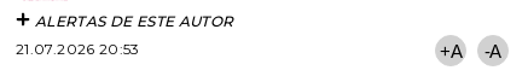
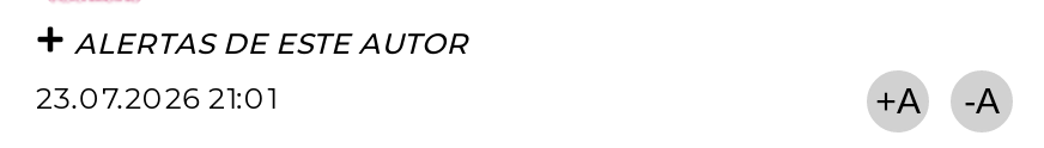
- 21.07.2026 20:53
+ 23.07.2026 21:01
